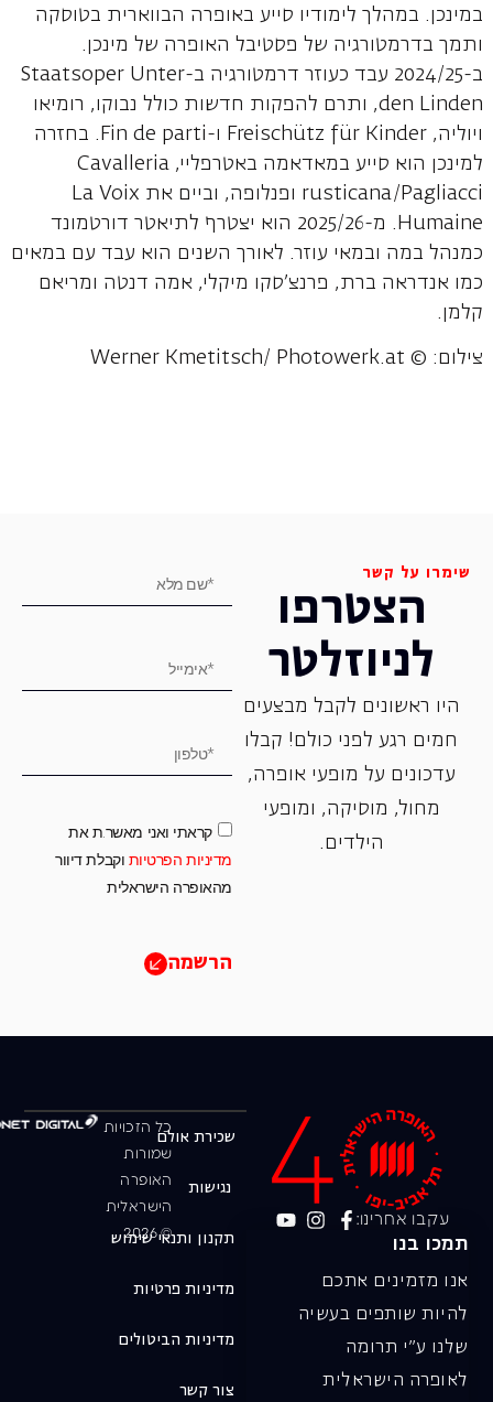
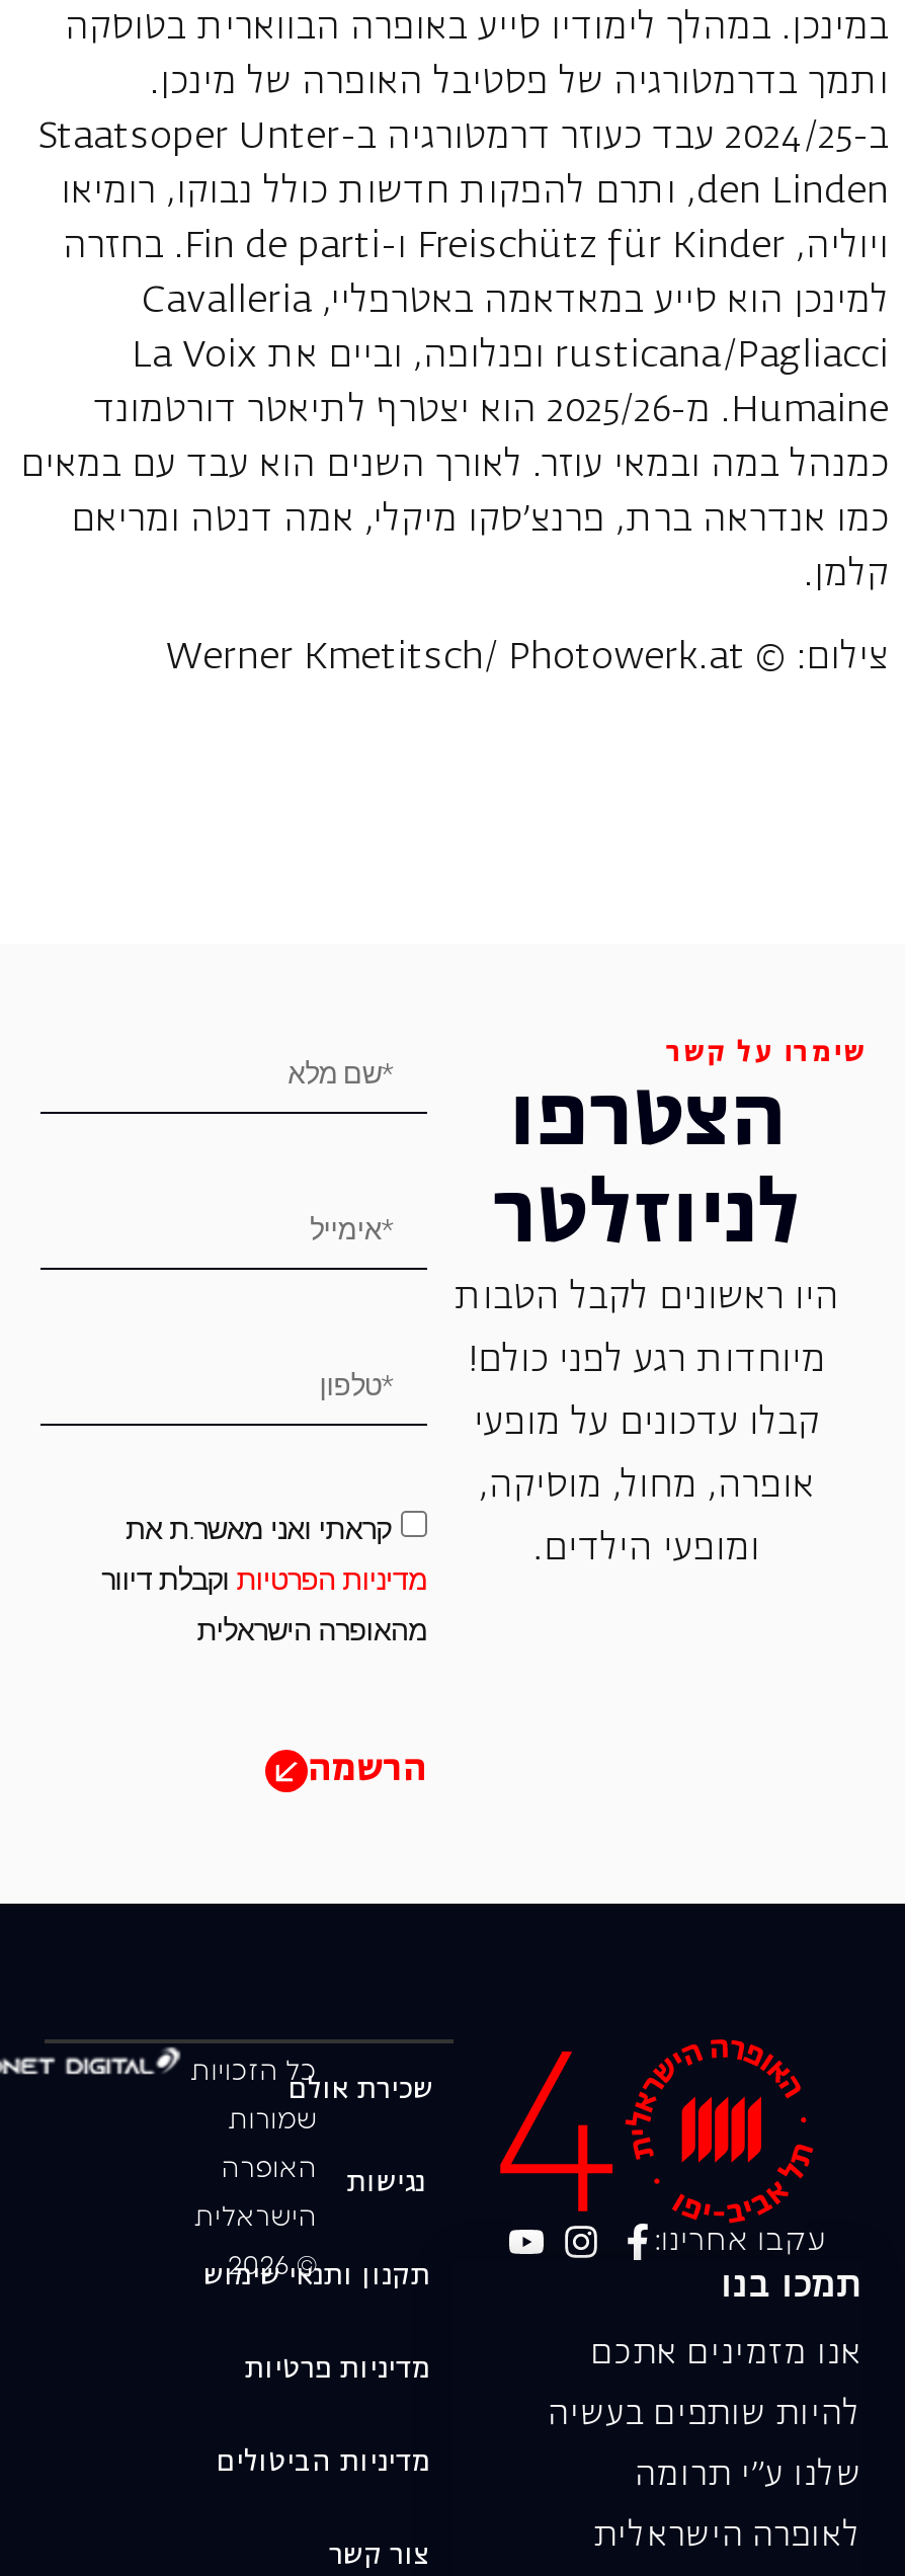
- היו ראשונים לקבל מבצעים
+ היו ראשונים לקבל הטבות

- חמים רגע לפני כולם! קבלו
+ מיוחדות רגע לפני כולם!

- עדכונים על מופעי אופרה,
+ קבלו עדכונים על מופעי

- מחול, מוסיקה, ומופעי
+ אופרה, מחול, מוסיקה,

- הילדים.
+ ומופעי הילדים.
